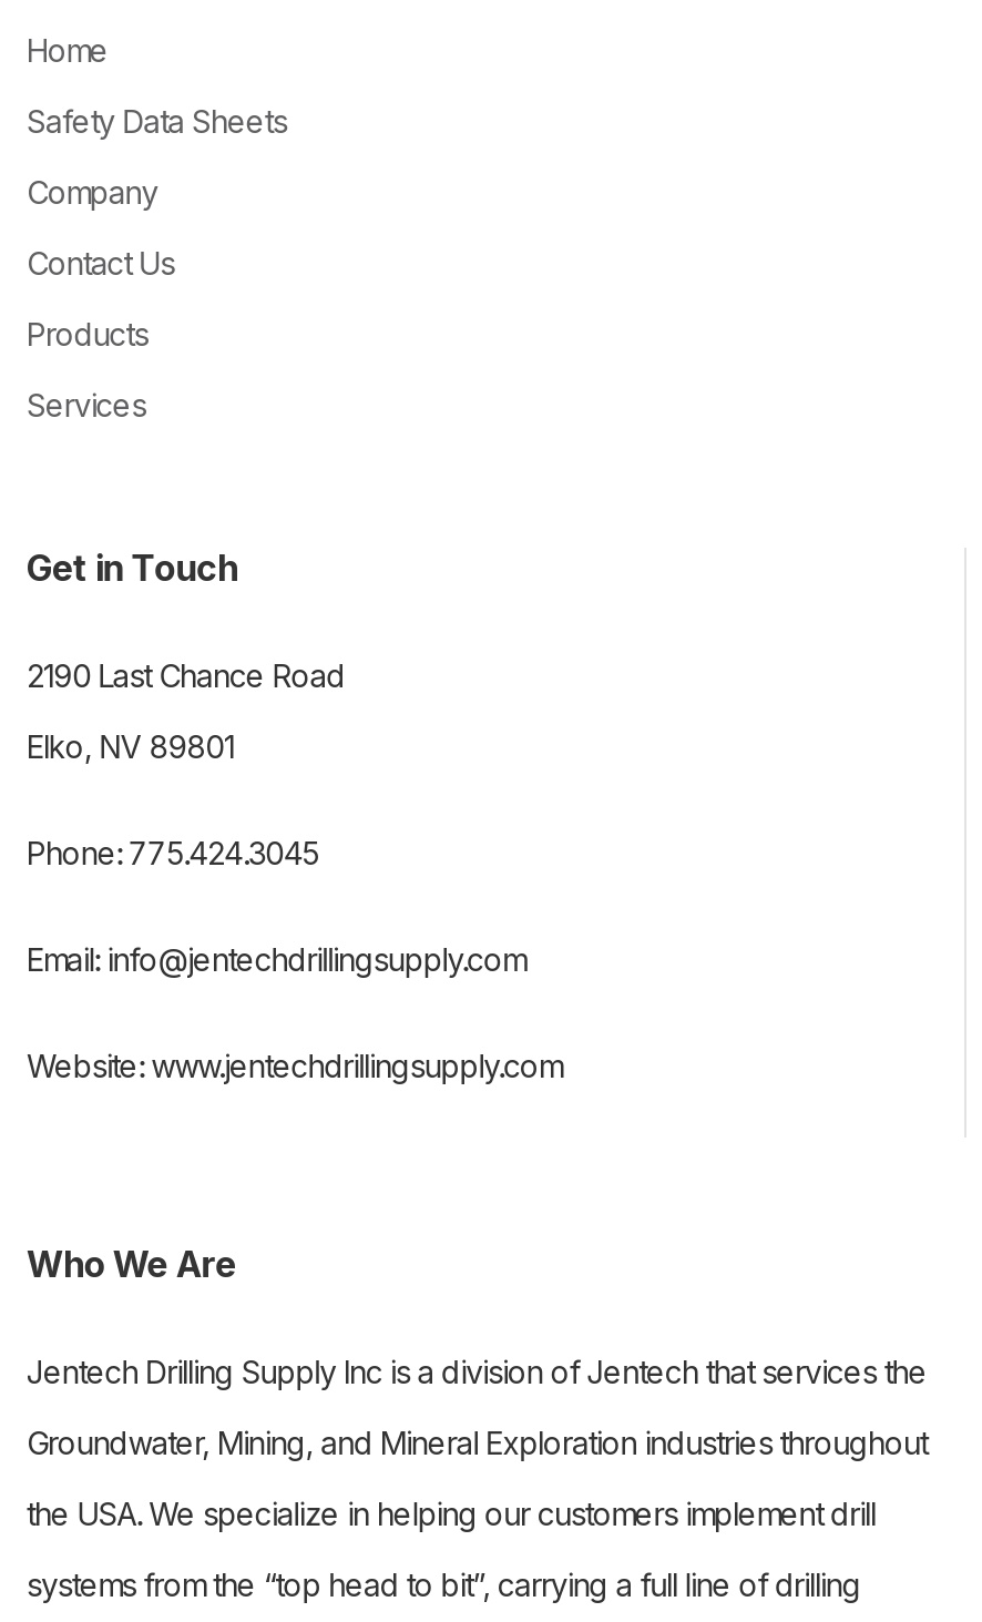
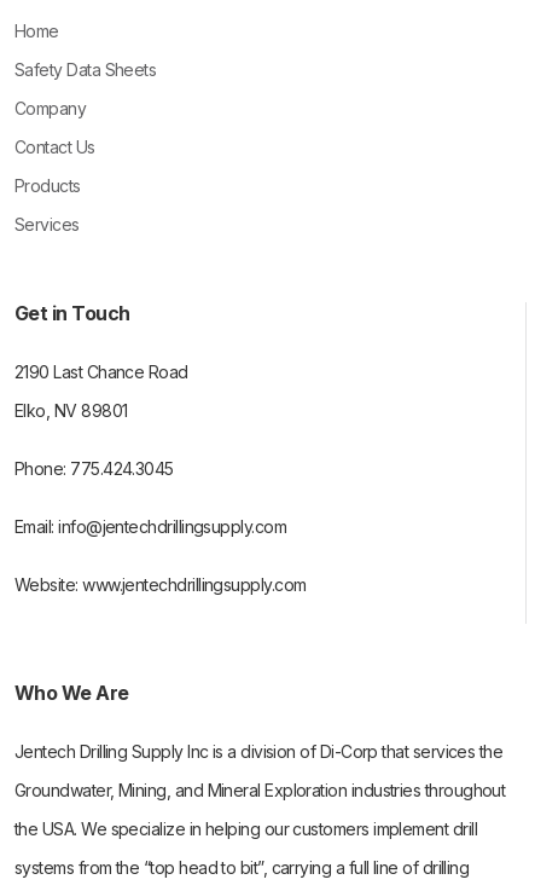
- Jentech Drilling Supply Inc is a division of Jentech that services the
+ Jentech Drilling Supply Inc is a division of Di-Corp that services the
